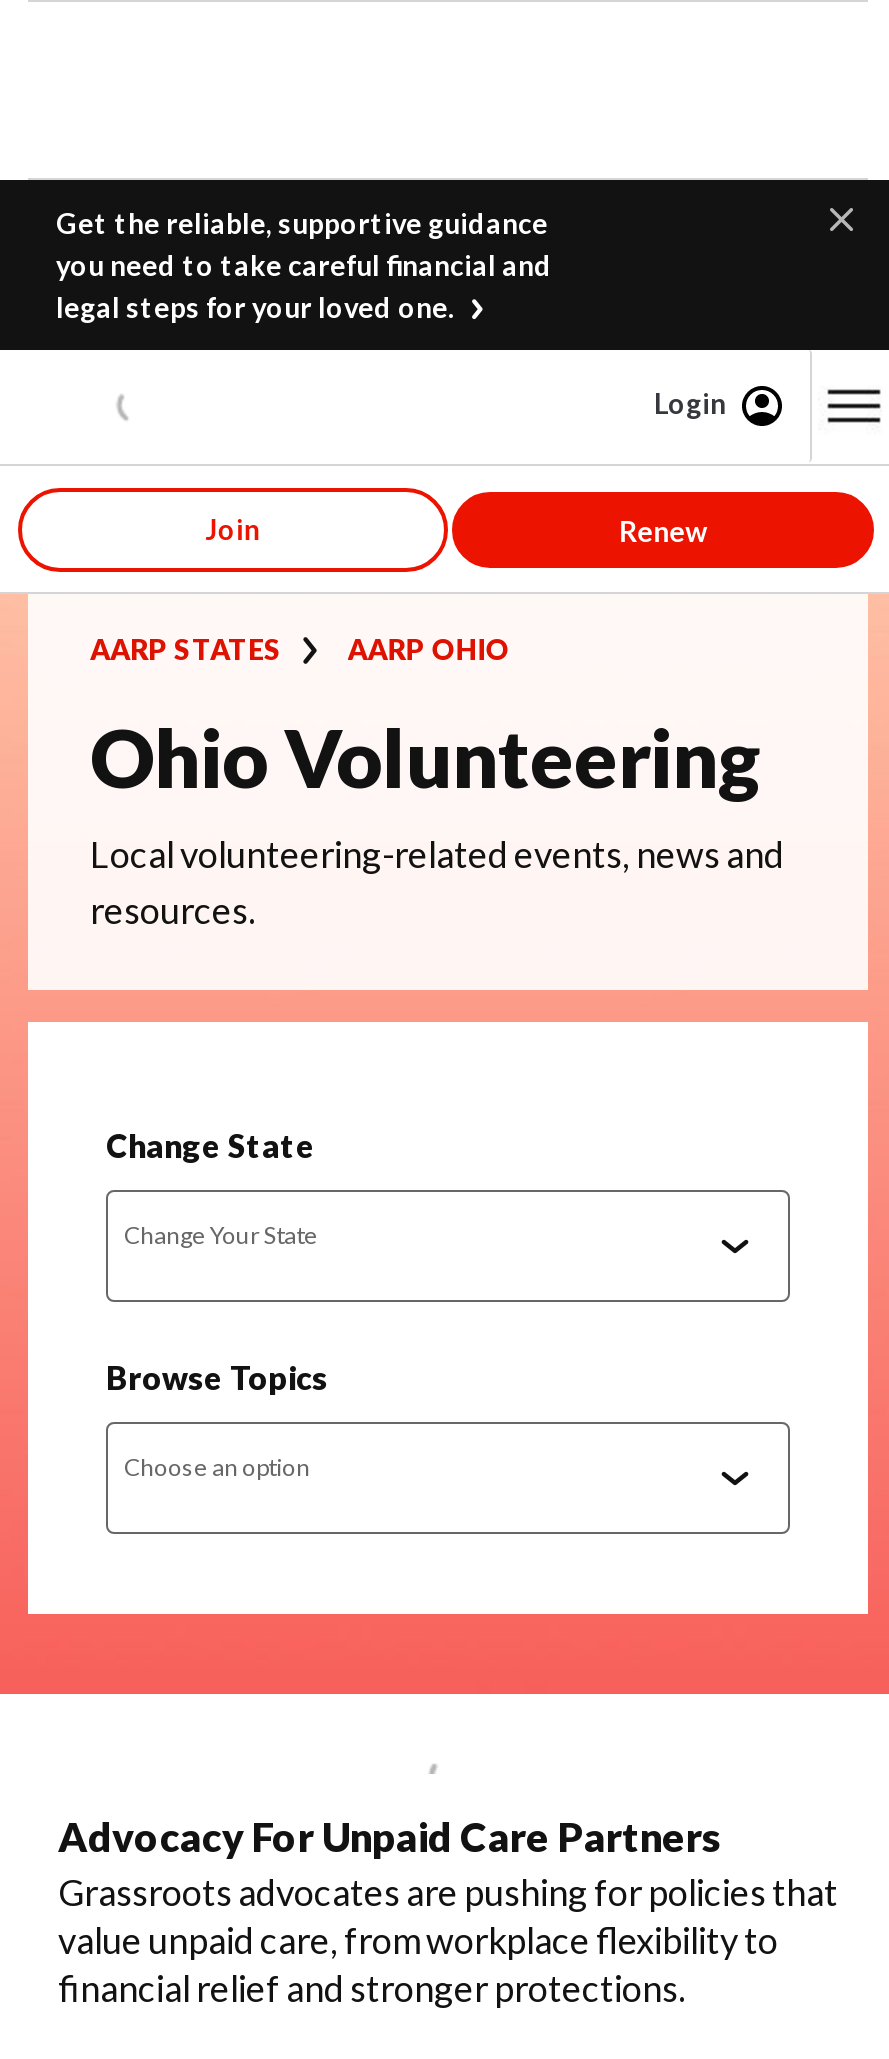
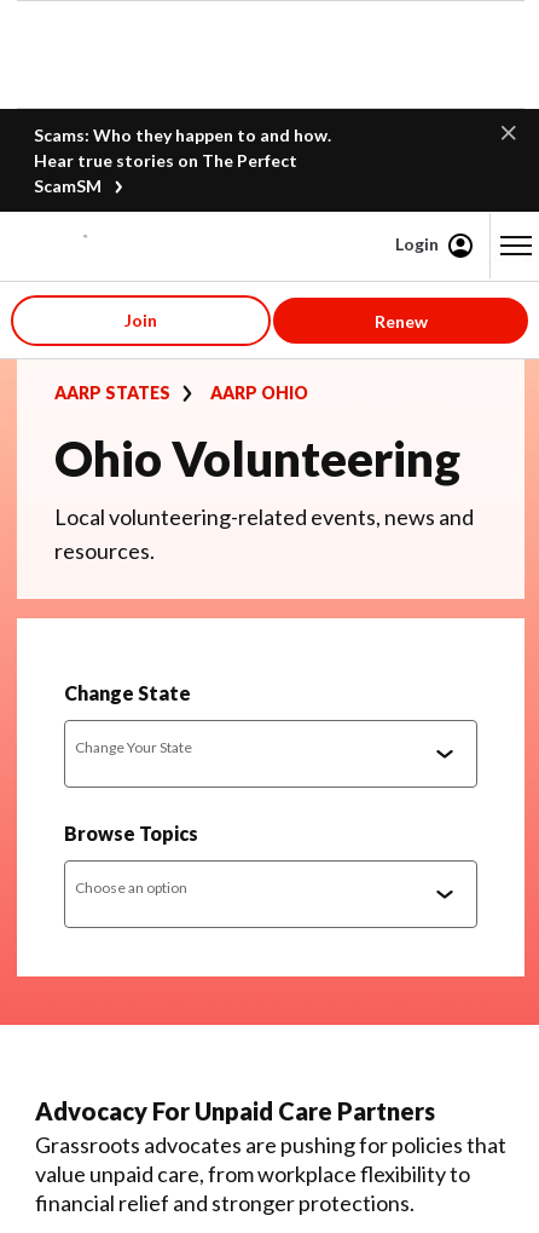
- Get the reliable, supportive guidance
- you need to take careful financial and
- legal steps for your loved one.
+ Scams: Who they happen to and how.
+ Hear true stories on The Perfect
+ ScamSM
